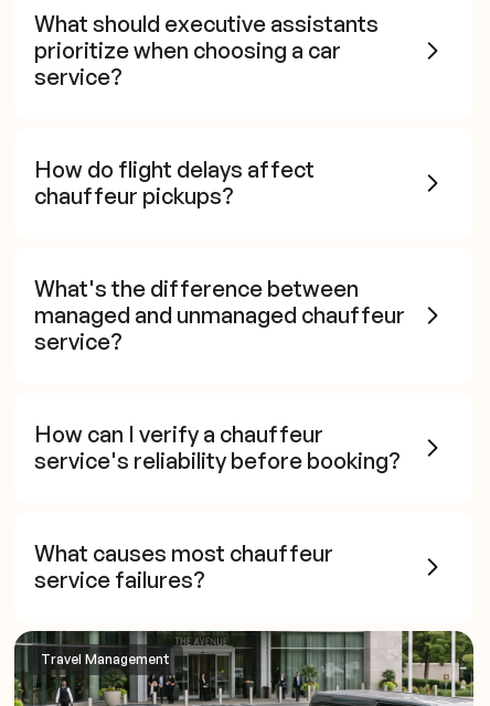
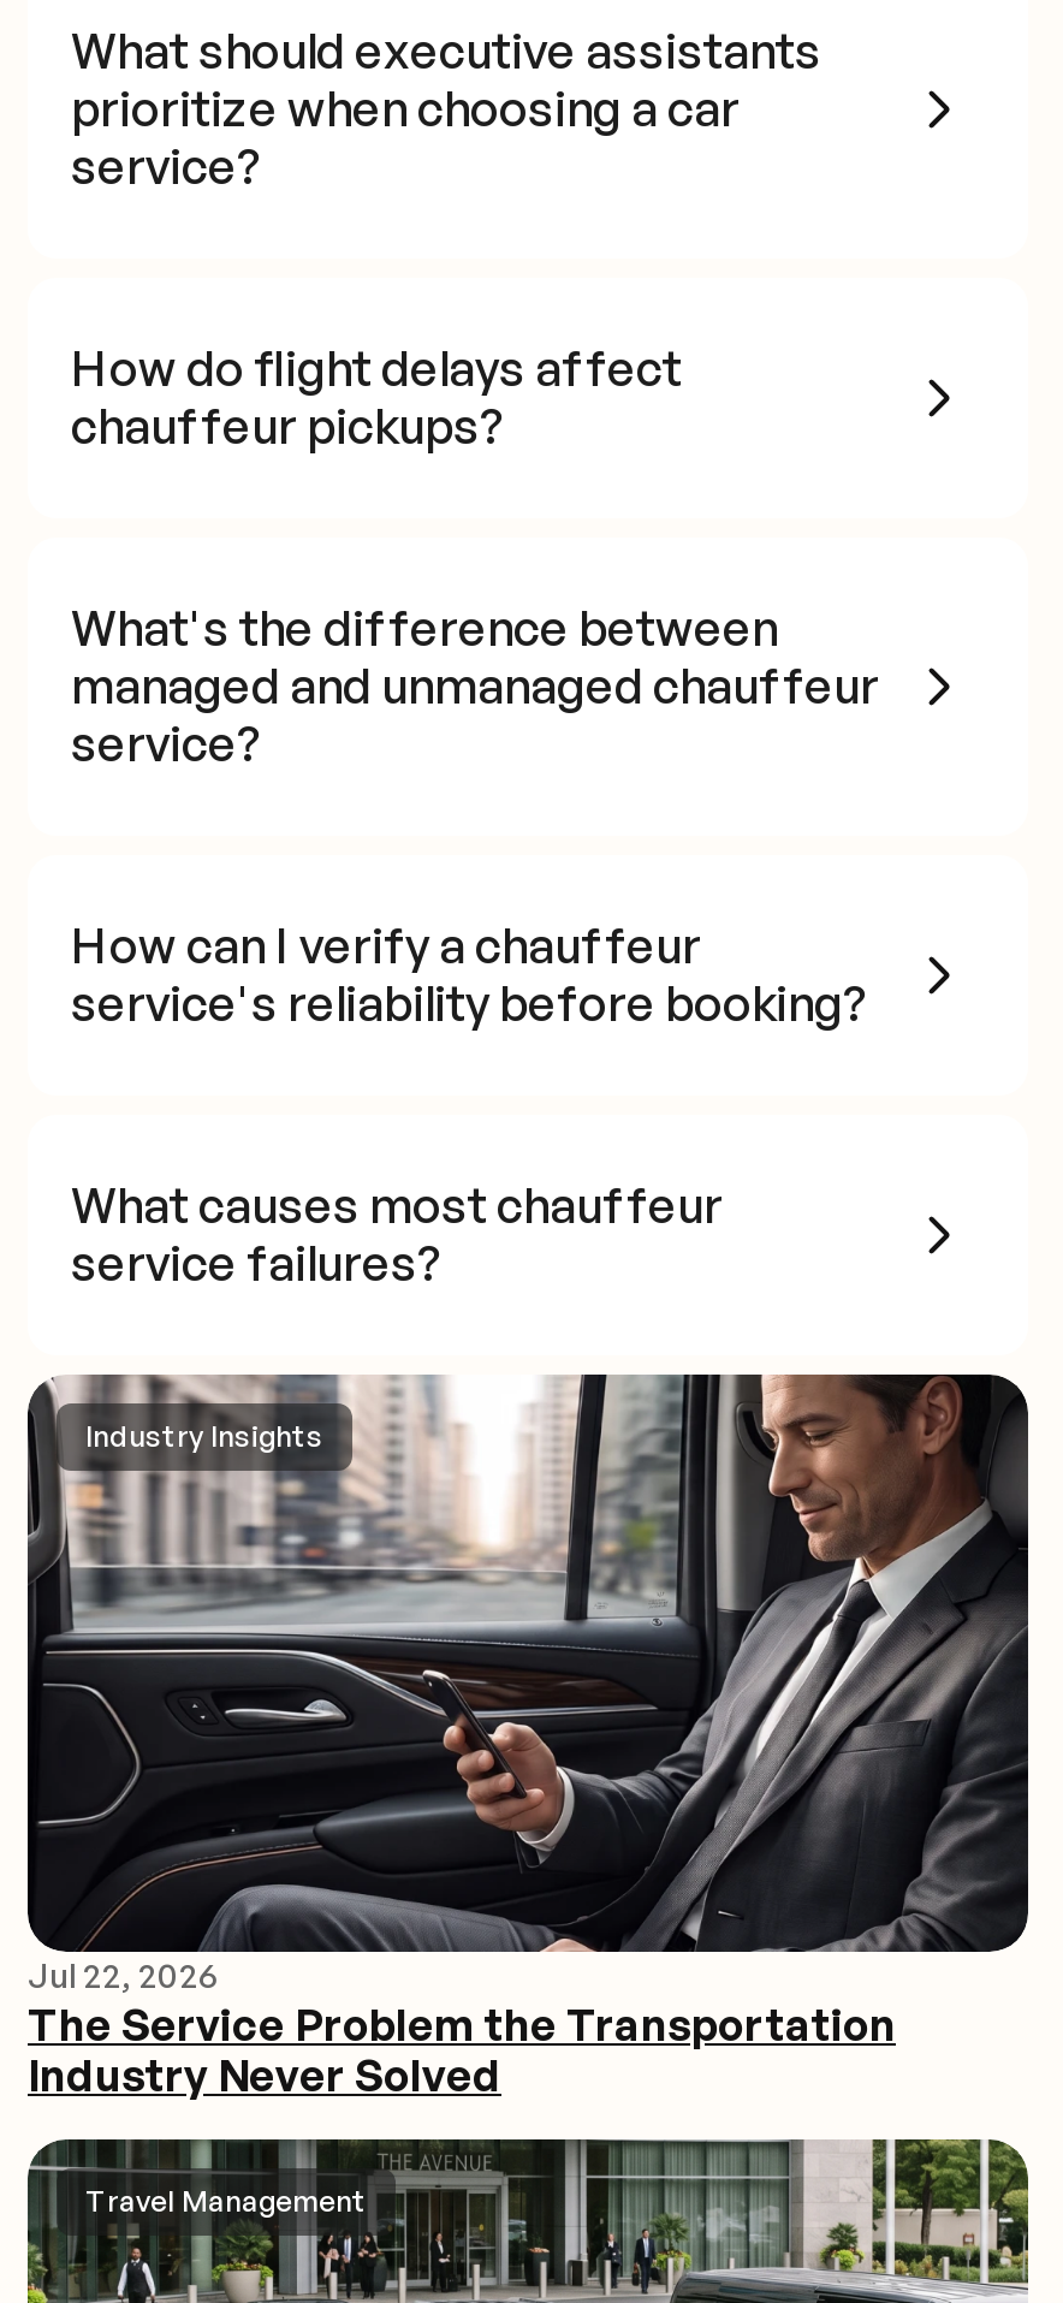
+ [image]
+ Industry Insights

+ Jul 22, 2026
+ The Service Problem the Transportation
+ Industry Never Solved
